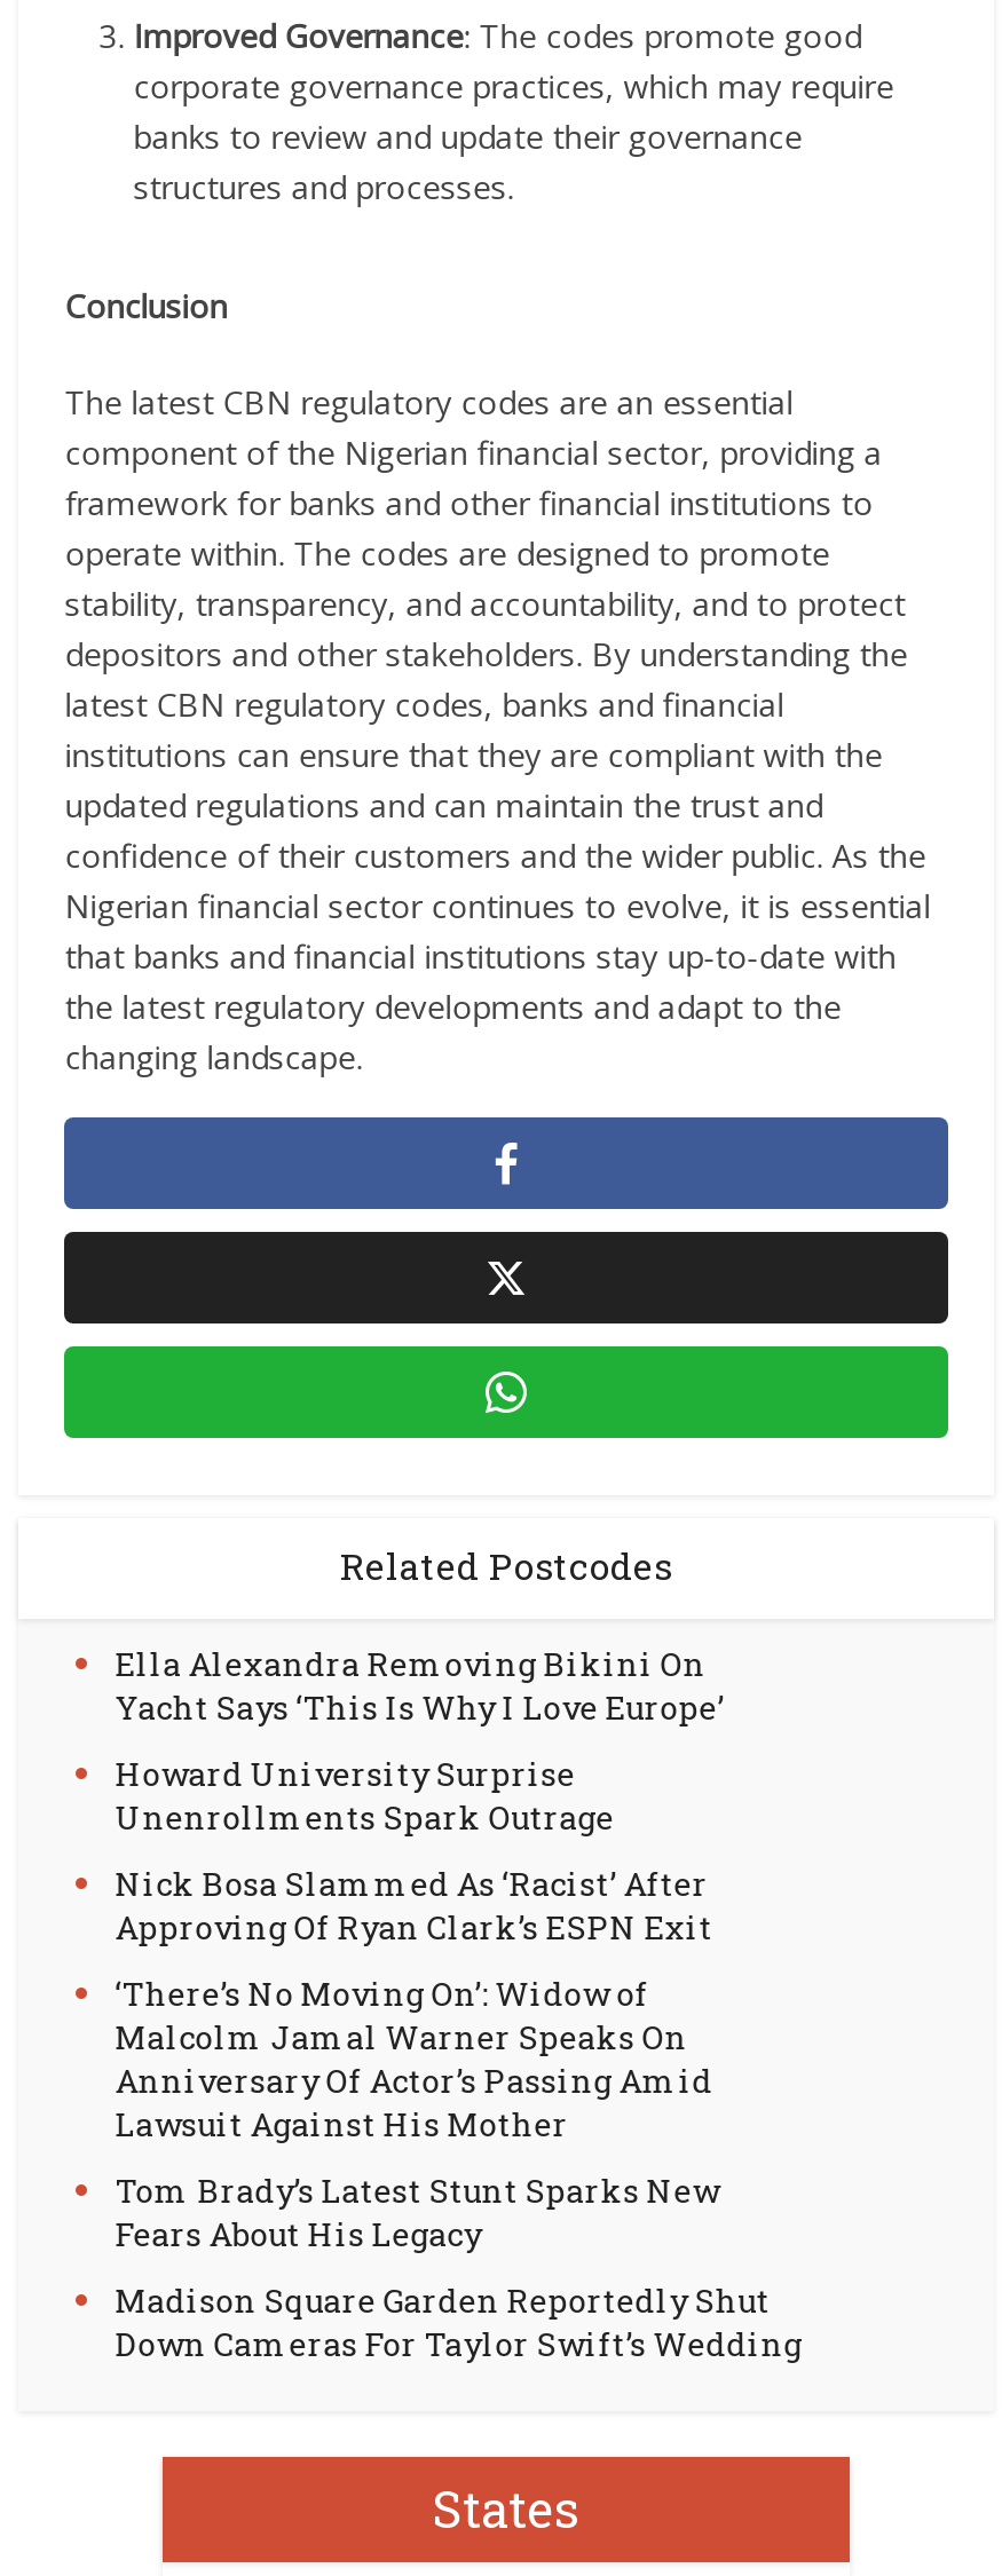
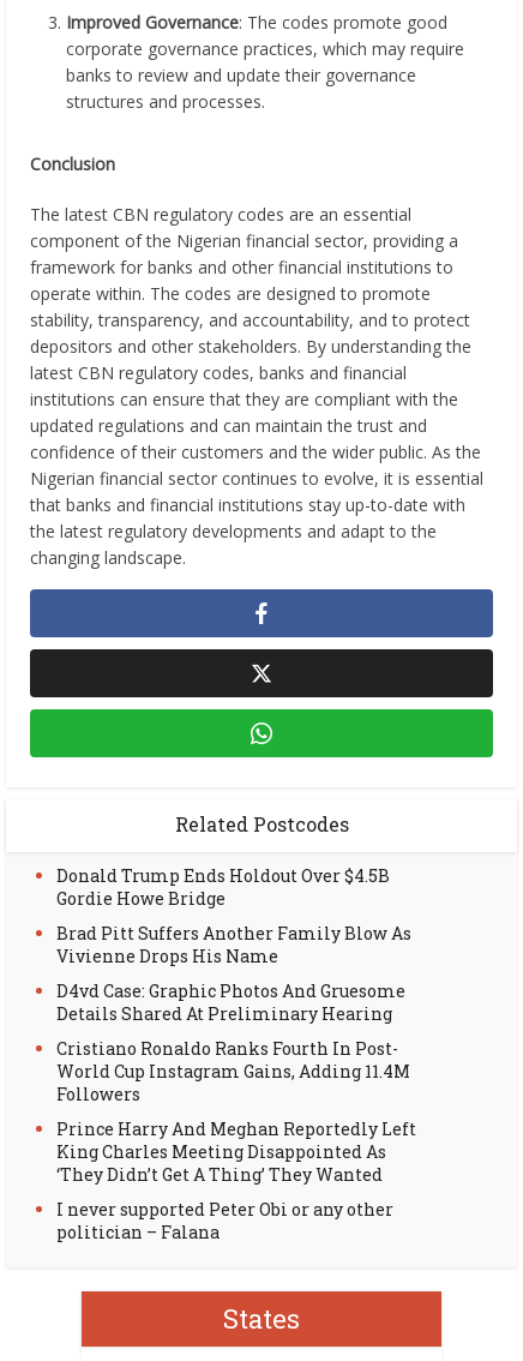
- Ella Alexandra Removing Bikini On
- Yacht Says ‘This Is Why I Love Europe’
+ Donald Trump Ends Holdout Over $4.5B
+ Gordie Howe Bridge

- Howard University Surprise
- Unenrollments Spark Outrage
+ Brad Pitt Suffers Another Family Blow As
+ Vivienne Drops His Name

- Nick Bosa Slammed As ‘Racist’ After
- Approving Of Ryan Clark’s ESPN Exit
+ D4vd Case: Graphic Photos And Gruesome
+ Details Shared At Preliminary Hearing

- ‘There’s No Moving On’: Widow of
- Malcolm Jamal Warner Speaks On
- Anniversary Of Actor’s Passing Amid
- Lawsuit Against His Mother
+ Cristiano Ronaldo Ranks Fourth In Post-
+ World Cup Instagram Gains, Adding 11.4M
+ Followers

- Tom Brady’s Latest Stunt Sparks New
- Fears About His Legacy
+ Prince Harry And Meghan Reportedly Left
+ King Charles Meeting Disappointed As
+ ‘They Didn’t Get A Thing’ They Wanted

- Madison Square Garden Reportedly Shut
- Down Cameras For Taylor Swift’s Wedding
+ I never supported Peter Obi or any other
+ politician – Falana
